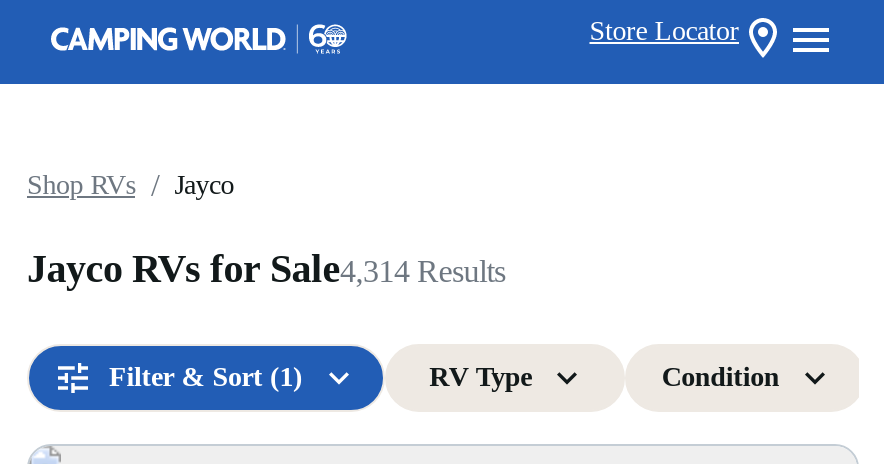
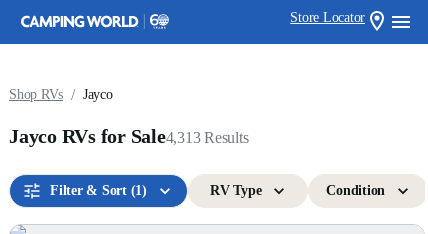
- Jayco RVs for Sale4,314 Results
+ Jayco RVs for Sale4,313 Results
